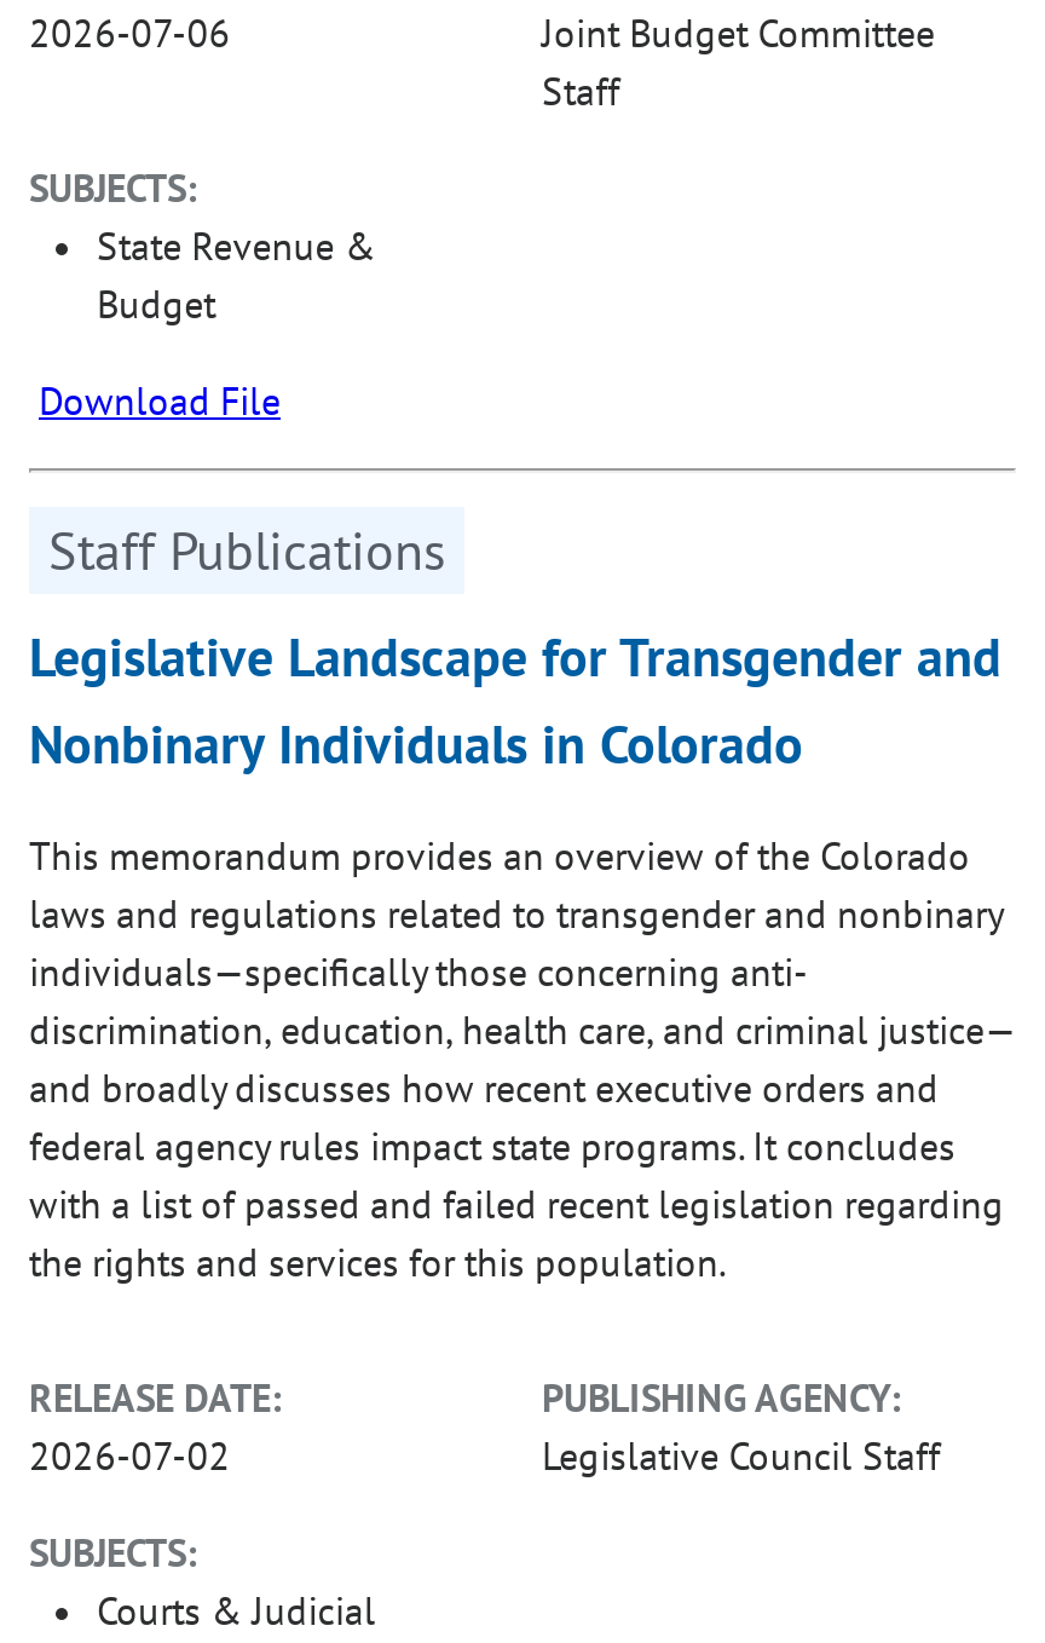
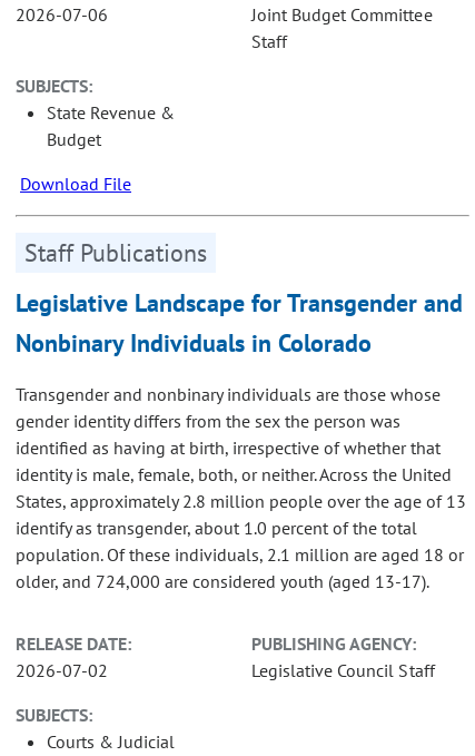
- This memorandum provides an overview of the Colorado
- laws and regulations related to transgender and nonbinary
- individuals—specifically those concerning anti-
- discrimination, education, health care, and criminal justice—
- and broadly discusses how recent executive orders and
- federal agency rules impact state programs. It concludes
- with a list of passed and failed recent legislation regarding
- the rights and services for this population.
+ Transgender and nonbinary individuals are those whose
+ gender identity differs from the sex the person was
+ identified as having at birth, irrespective of whether that
+ identity is male, female, both, or neither. Across the United
+ States, approximately 2.8 million people over the age of 13
+ identify as transgender, about 1.0 percent of the total
+ population. Of these individuals, 2.1 million are aged 18 or
+ older, and 724,000 are considered youth (aged 13-17).
